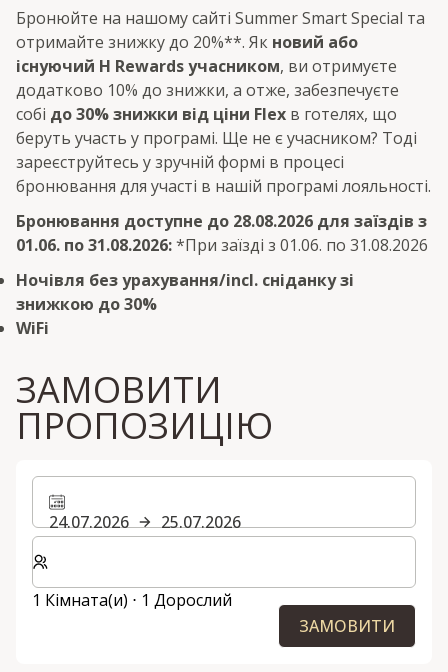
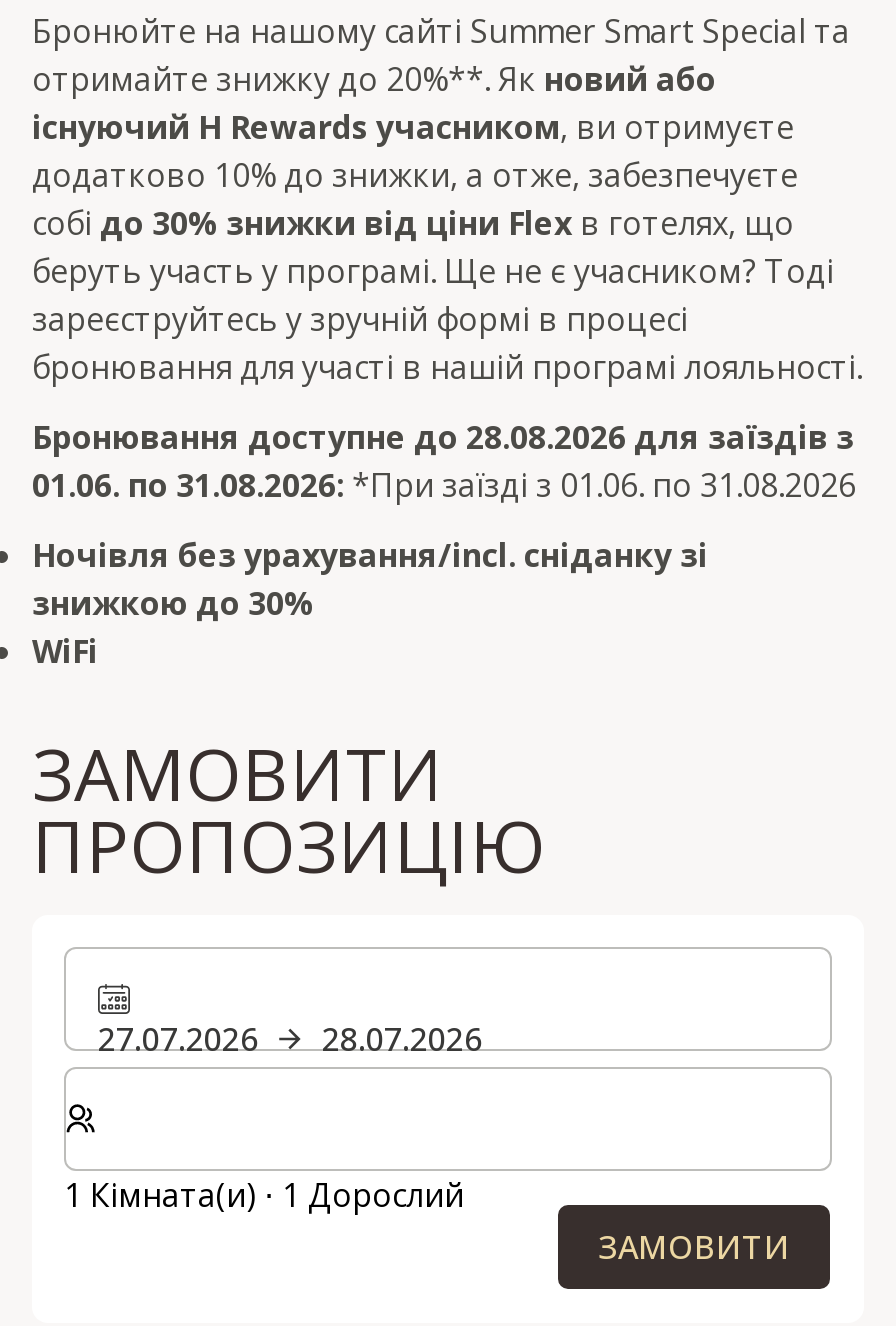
- 24.07.2026
+ 27.07.2026

- 25.07.2026
+ 28.07.2026
